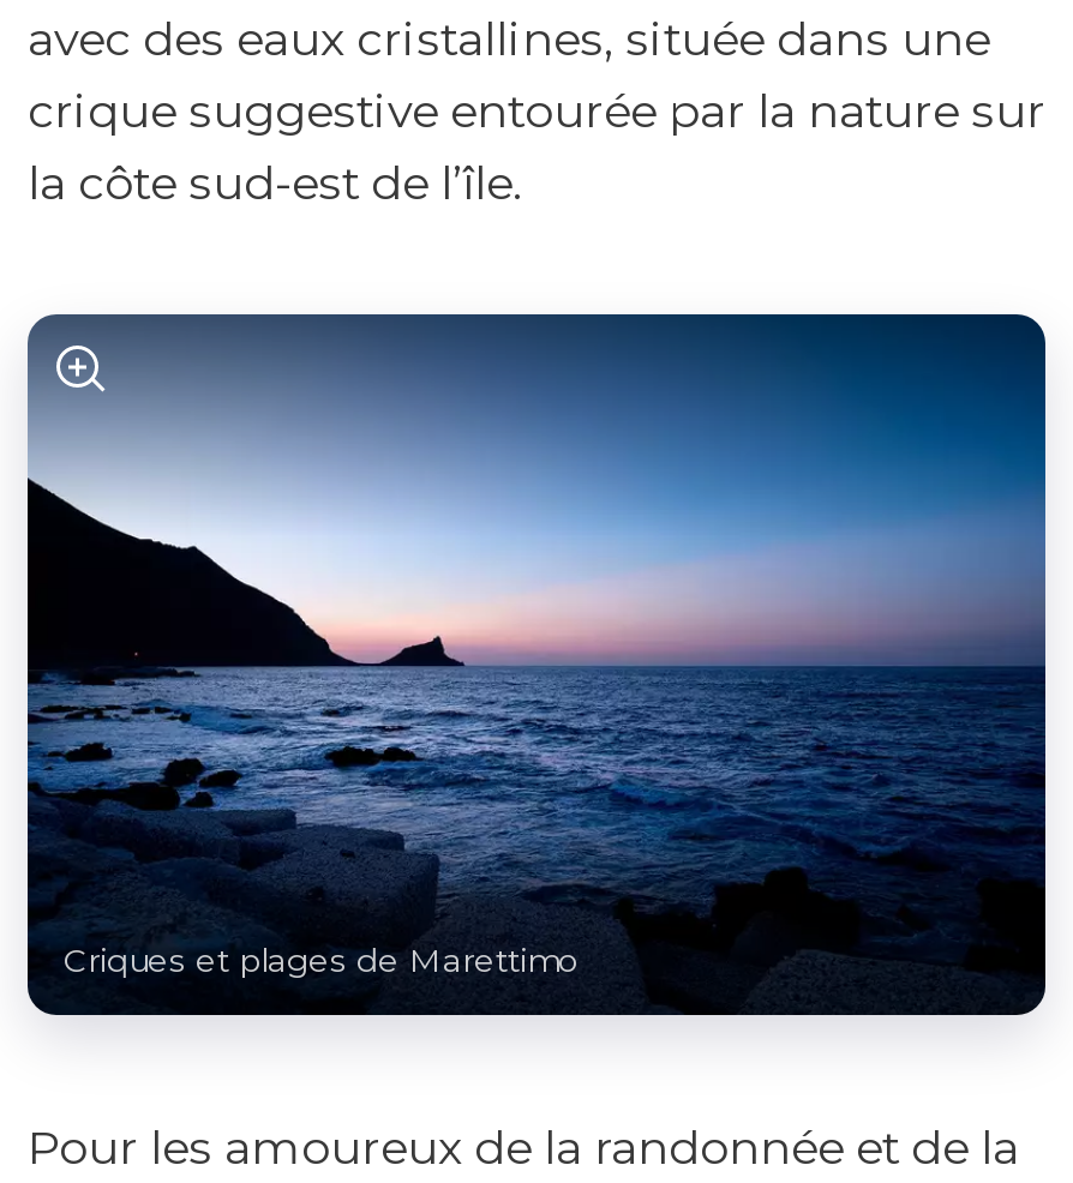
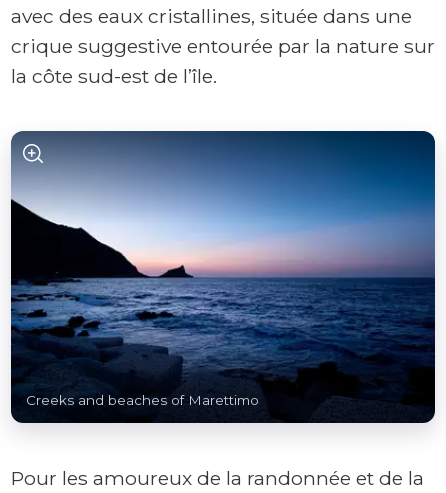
- Criques et plages de Marettimo
+ Creeks and beaches of Marettimo
